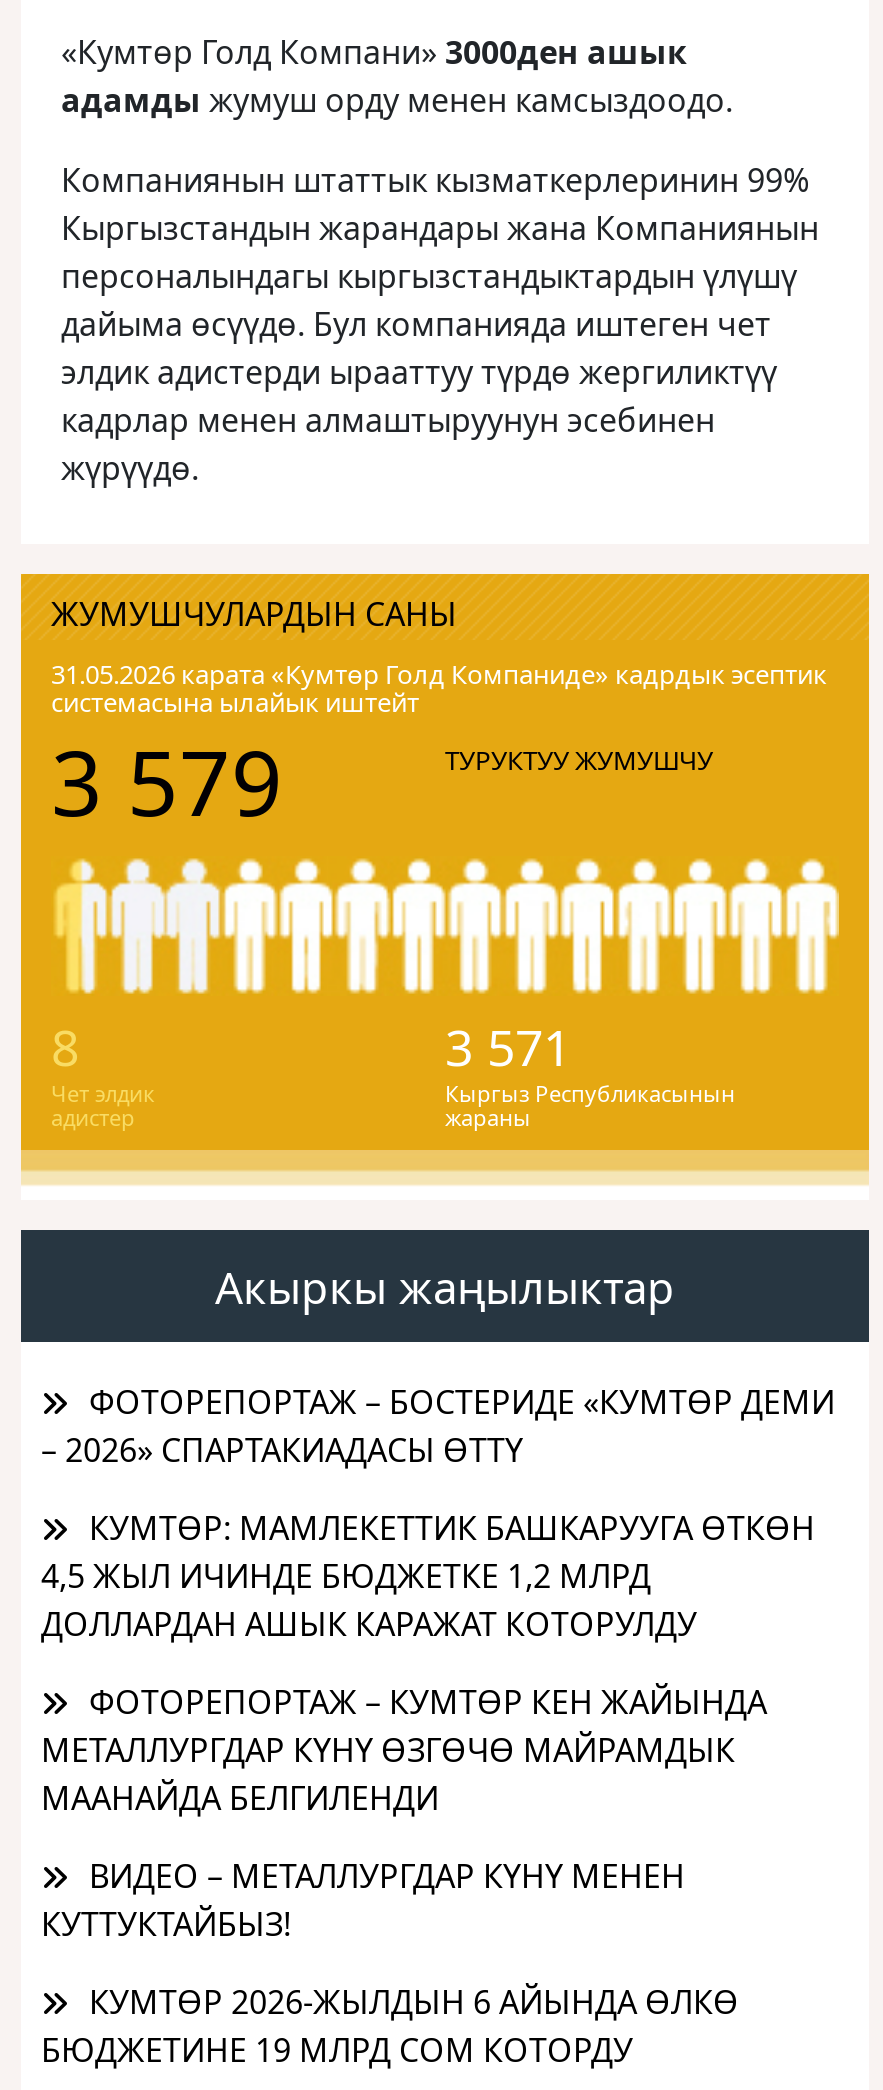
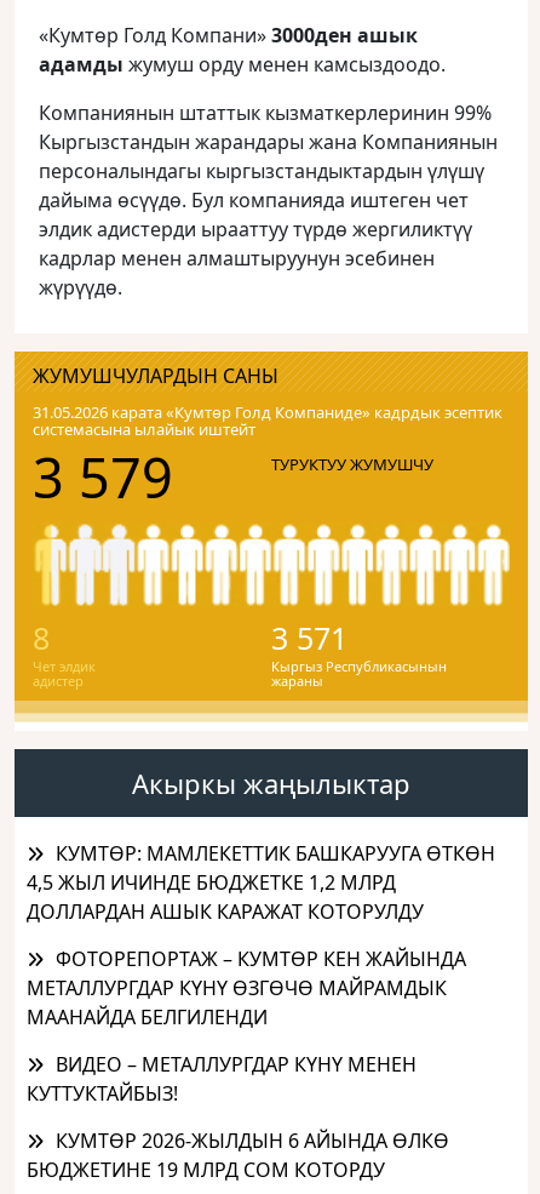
- ФОТОРЕПОРТАЖ – БОСТЕРИДЕ «КУМТӨР ДЕМИ
- – 2026» СПАРТАКИАДАСЫ ӨТТҮ
